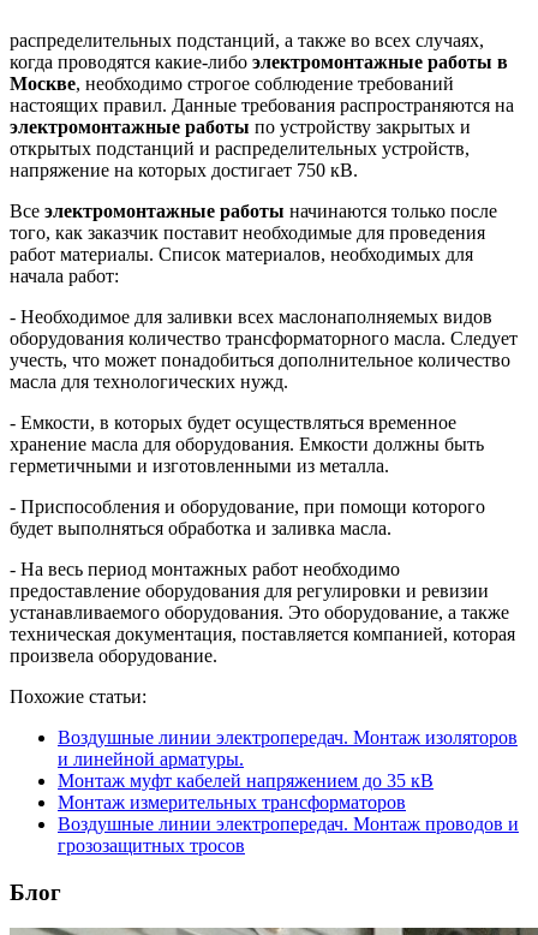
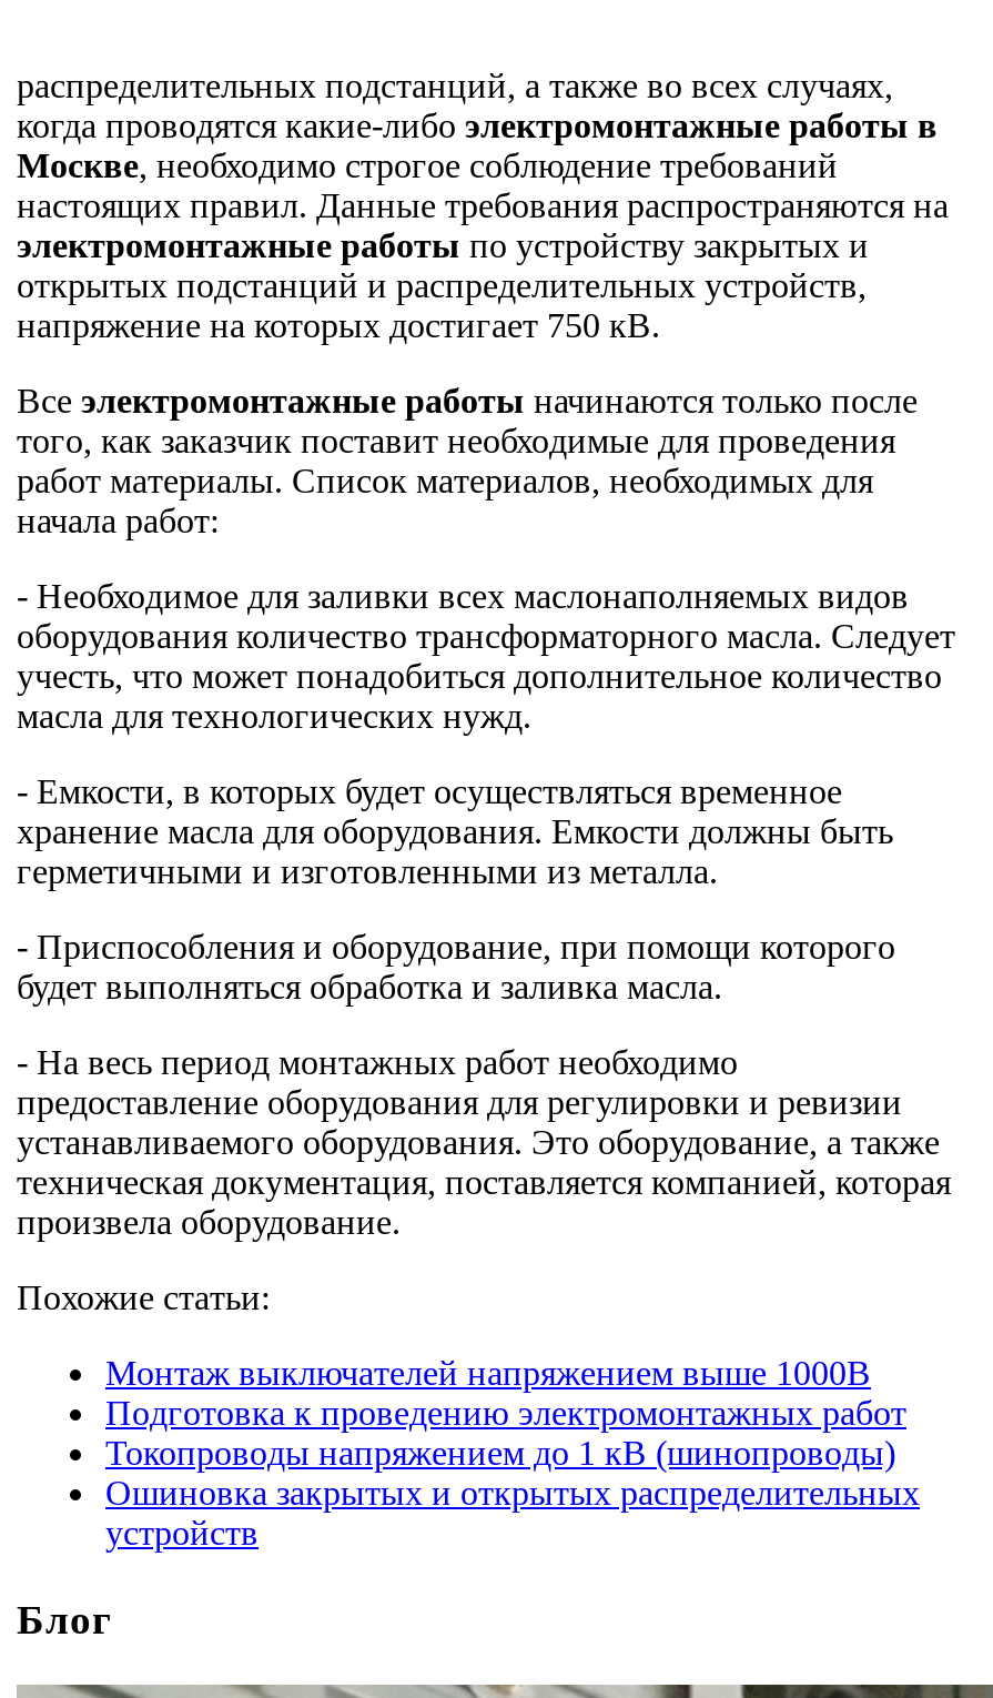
- Воздушные линии электропередач. Монтаж изоляторов
- и линейной арматуры.
- Монтаж муфт кабелей напряжением до 35 кВ
- Монтаж измерительных трансформаторов
- Воздушные линии электропередач. Монтаж проводов и
- грозозащитных тросов
+ Монтаж выключателей напряжением выше 1000В
+ Подготовка к проведению электромонтажных работ
+ Токопроводы напряжением до 1 кВ (шинопроводы)
+ Ошиновка закрытых и открытых распределительных
+ устройств
